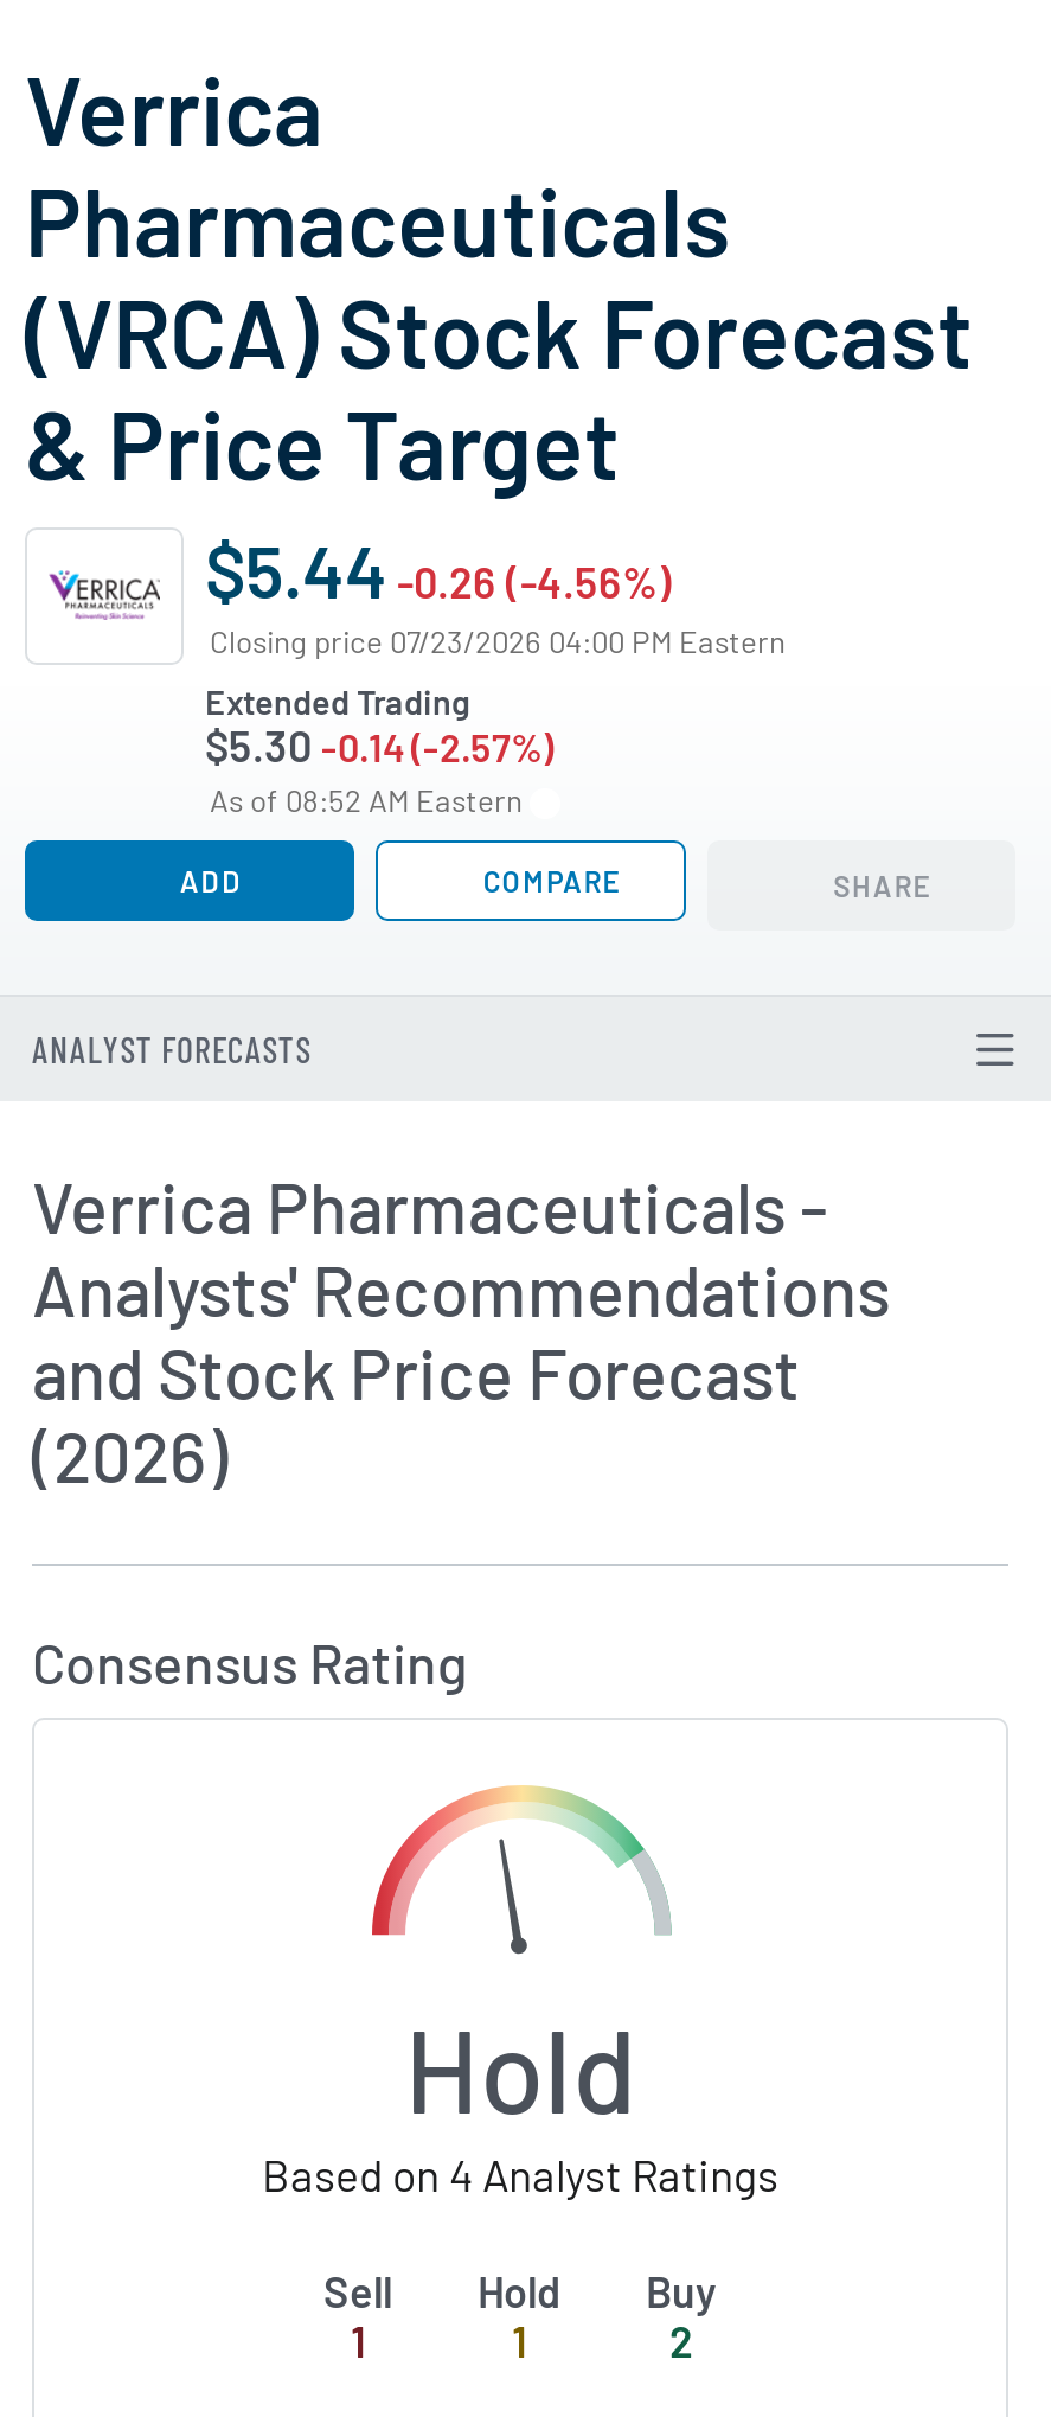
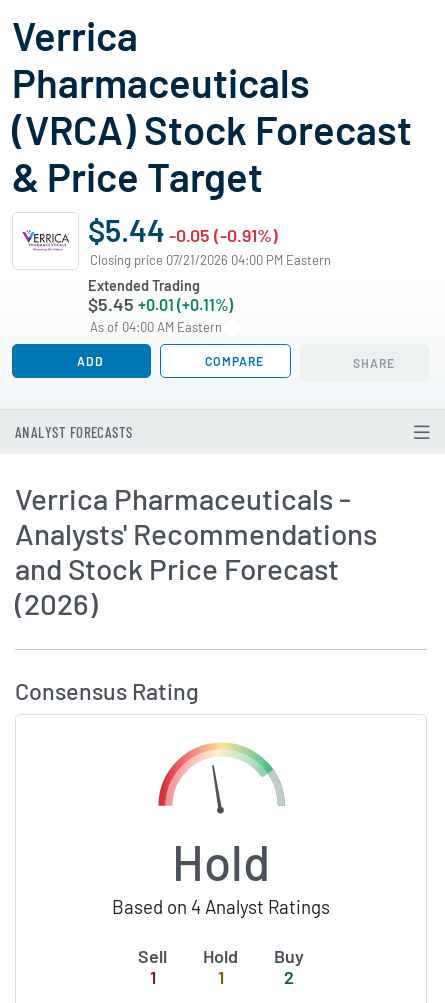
- $5.44 -0.26 (-4.56%)
+ $5.44 -0.05 (-0.91%)

- Closing price 07/23/2026 04:00 PM Eastern
+ Closing price 07/21/2026 04:00 PM Eastern

- $5.30 -0.14 (-2.57%)
+ $5.45 +0.01 (+0.11%)

- As of 08:52 AM Eastern
+ As of 04:00 AM Eastern
